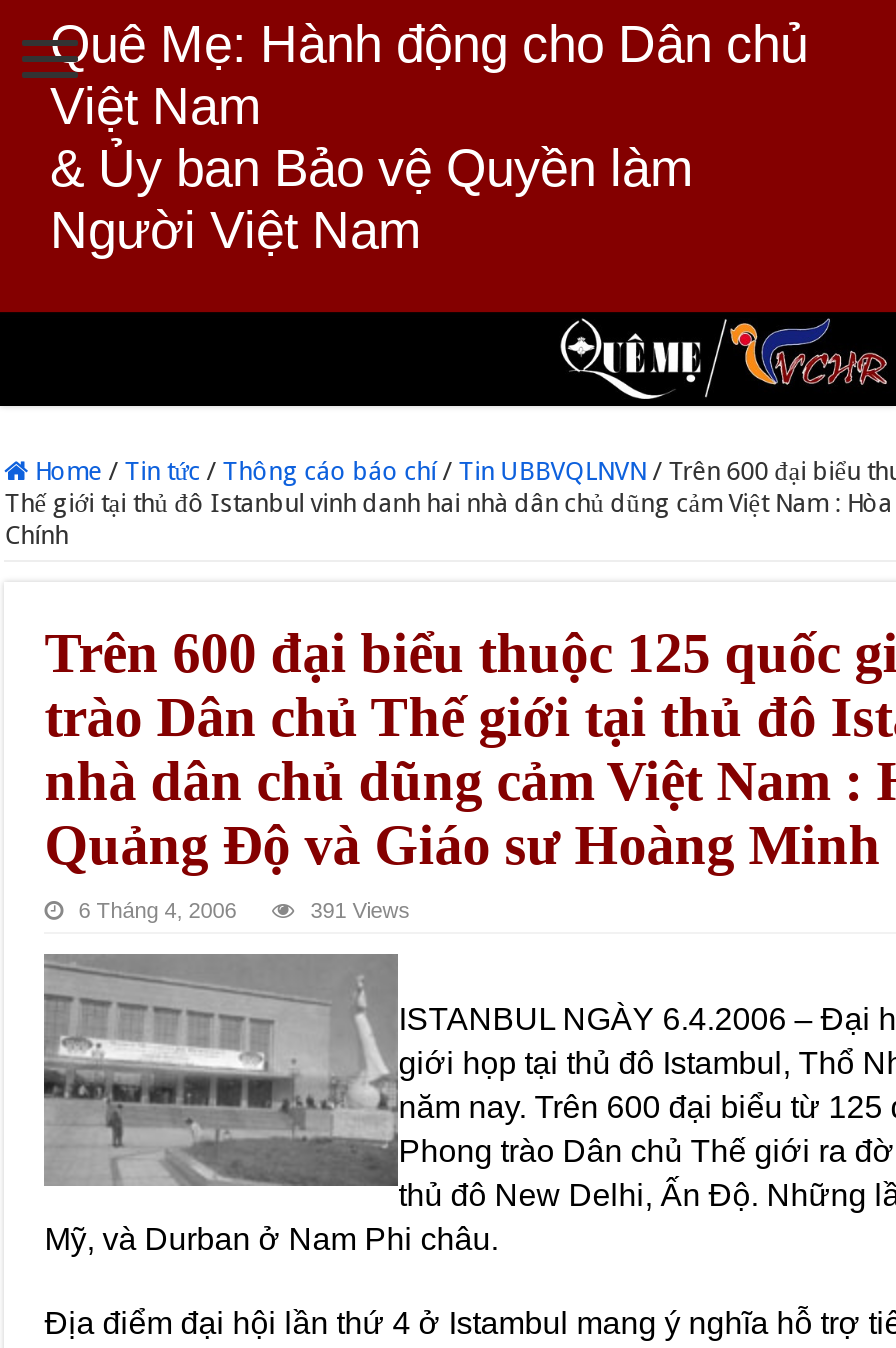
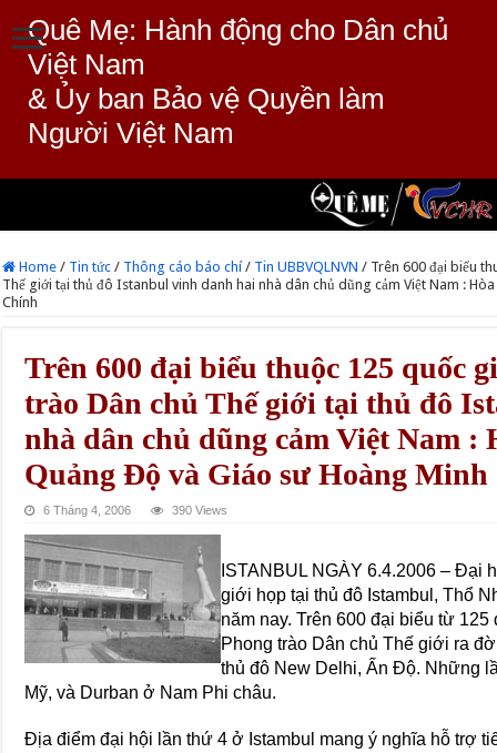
- 391 Views
+ 390 Views
